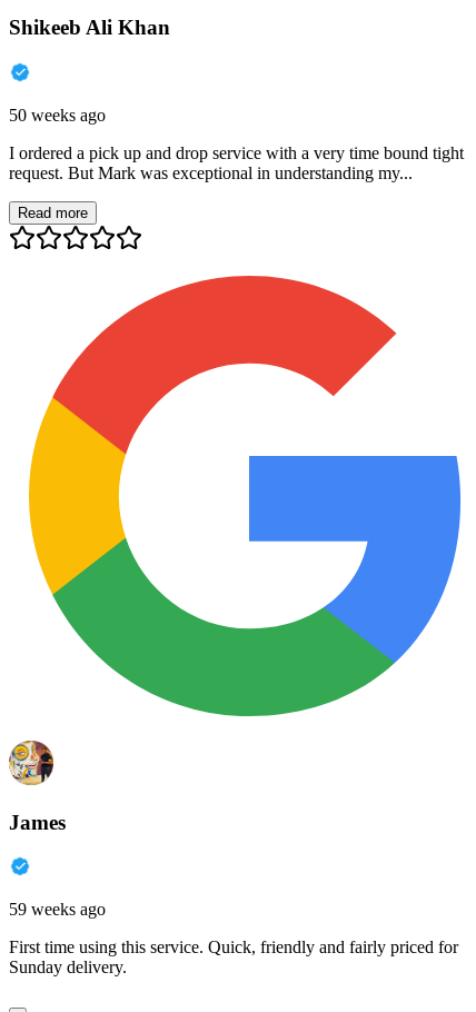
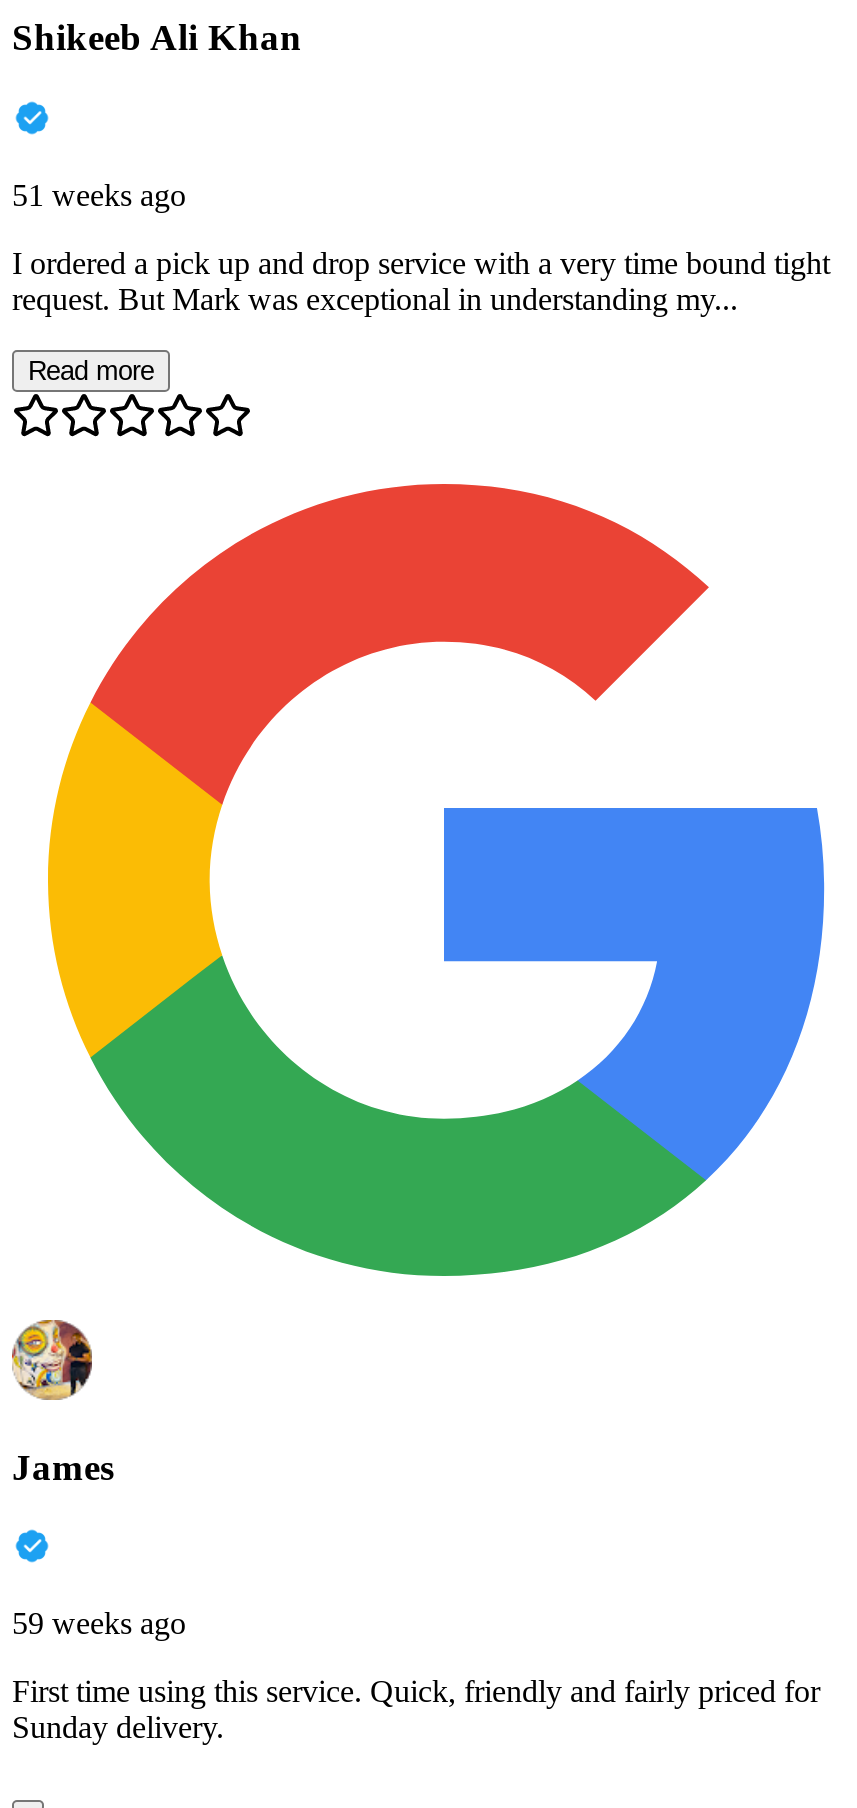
- 50 weeks ago
+ 51 weeks ago
